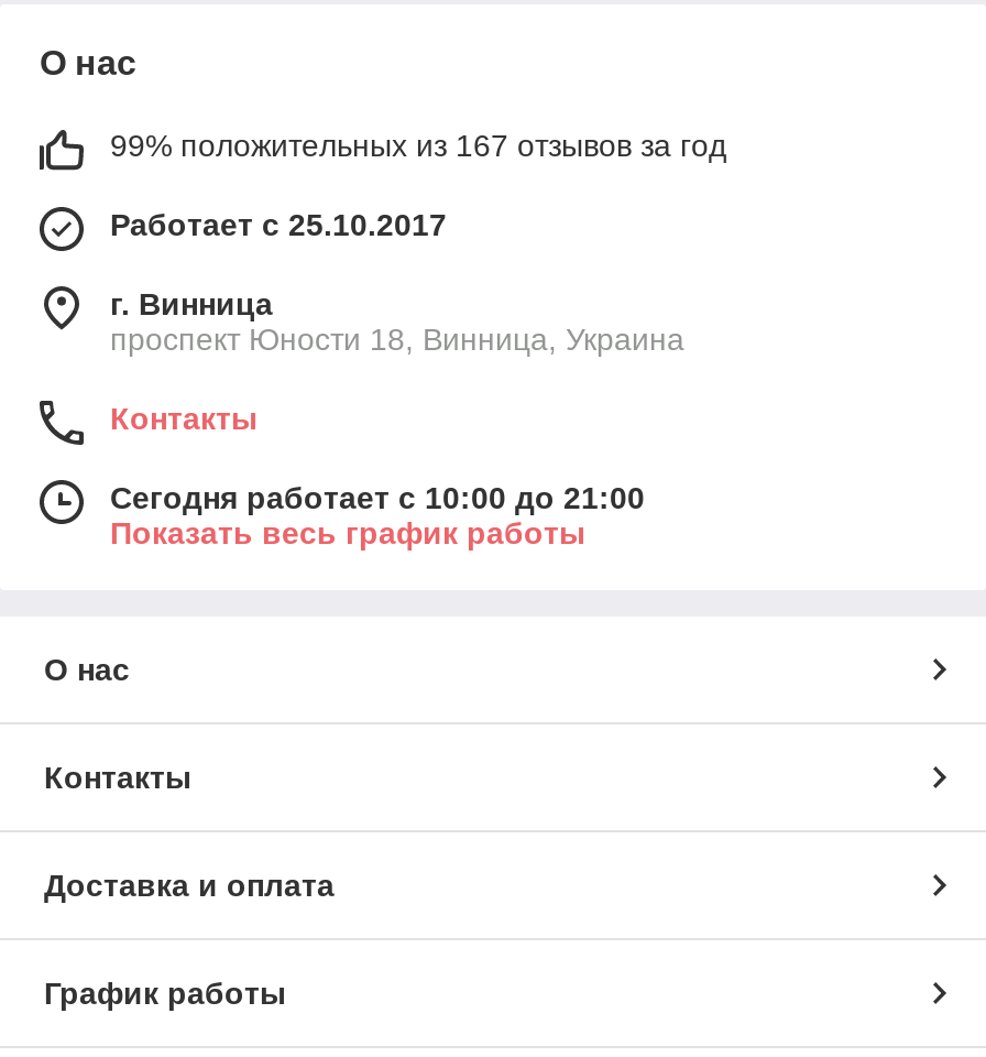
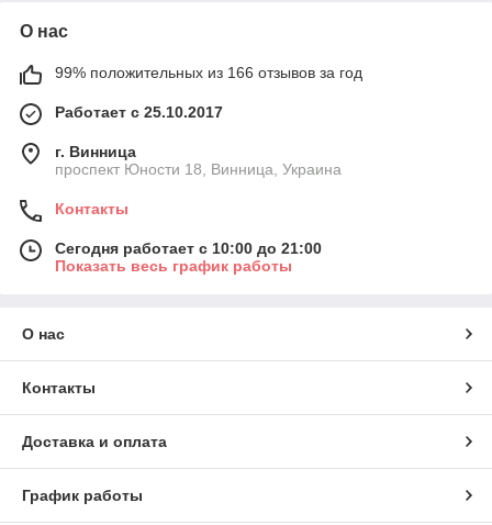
- 99% положительных из 167 отзывов за год
+ 99% положительных из 166 отзывов за год
